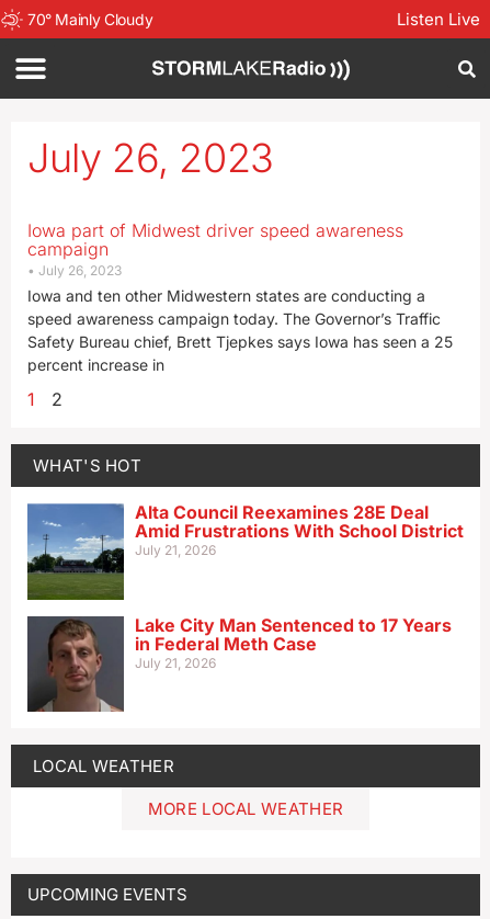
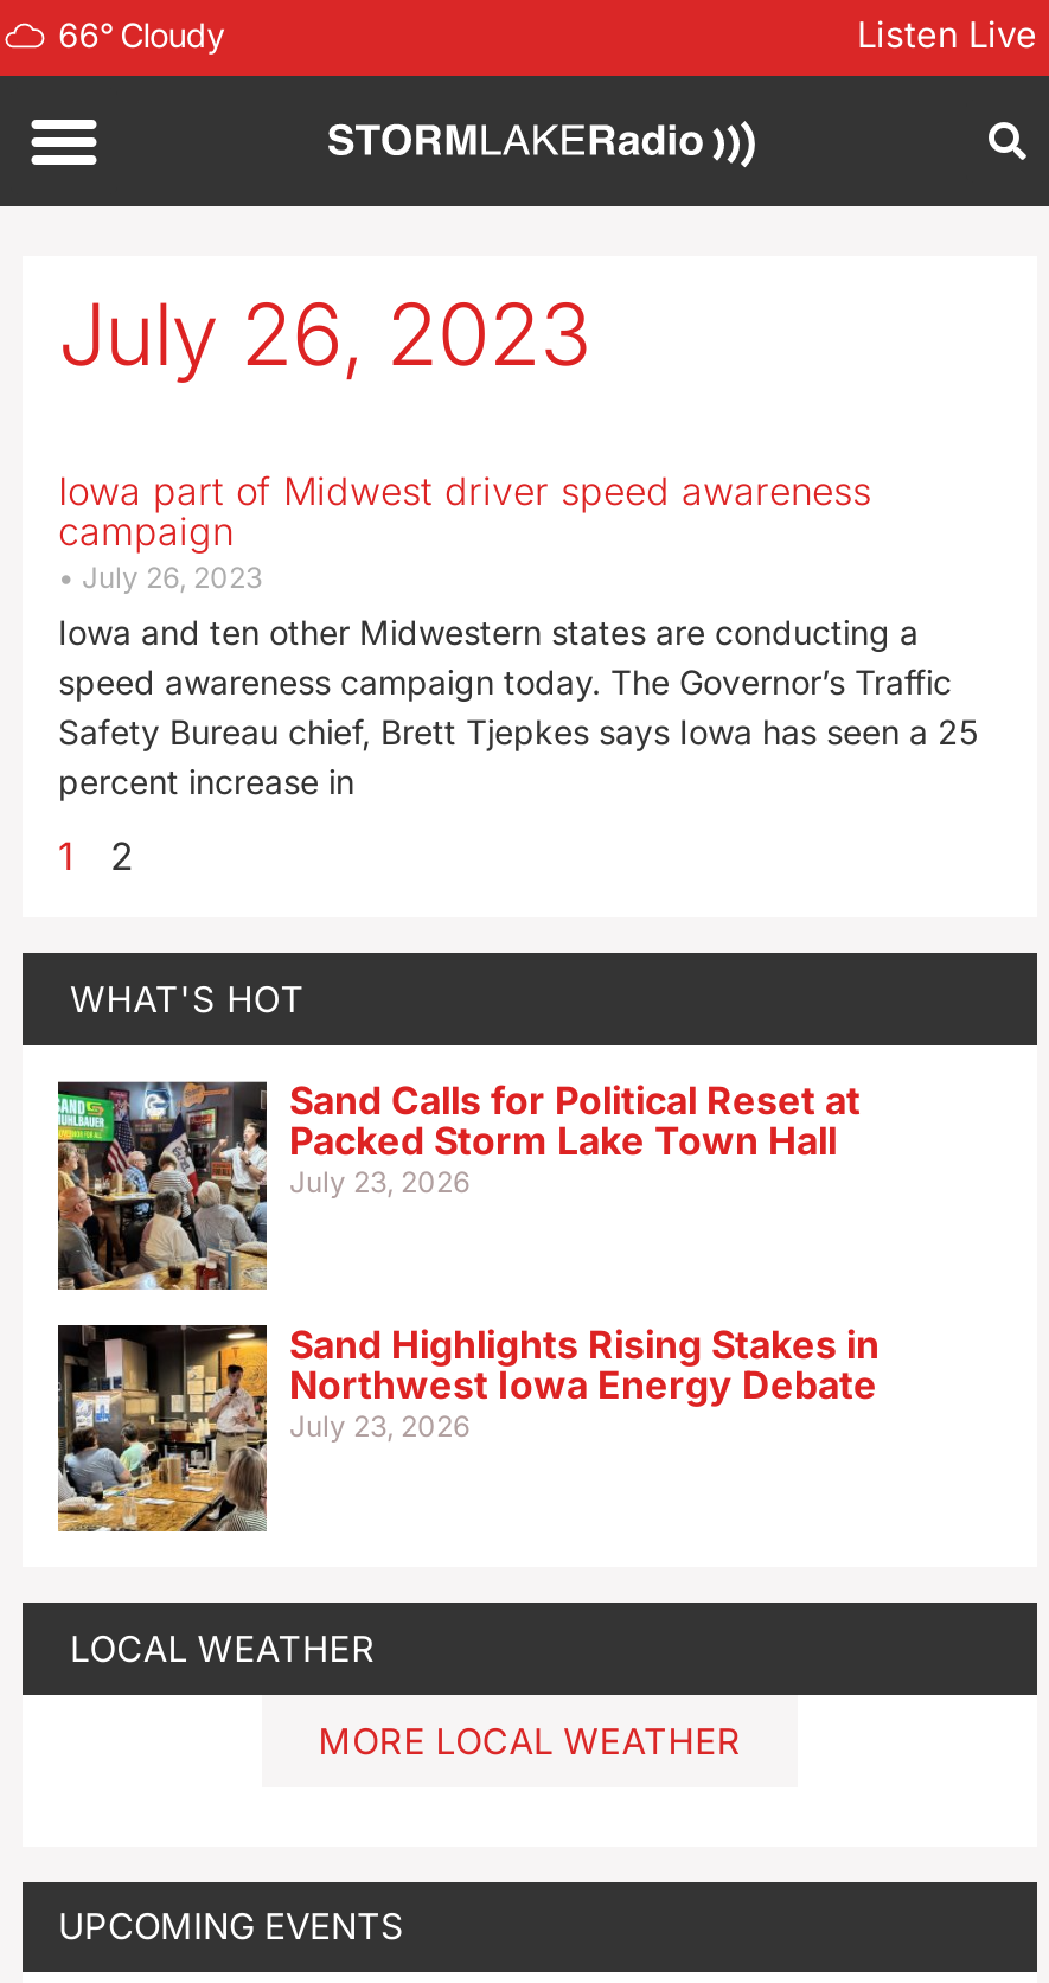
- 70° Mainly Cloudy
+ 66° Cloudy

- [image]
- Alta Council Reexamines 28E Deal
- Amid Frustrations With School District
- July 21, 2026
+ [image]
+ Sand Calls for Political Reset at
+ Packed Storm Lake Town Hall
+ July 23, 2026

- [image]
- Lake City Man Sentenced to 17 Years
- in Federal Meth Case
- July 21, 2026
+ [image]
+ Sand Highlights Rising Stakes in
+ Northwest Iowa Energy Debate
+ July 23, 2026
